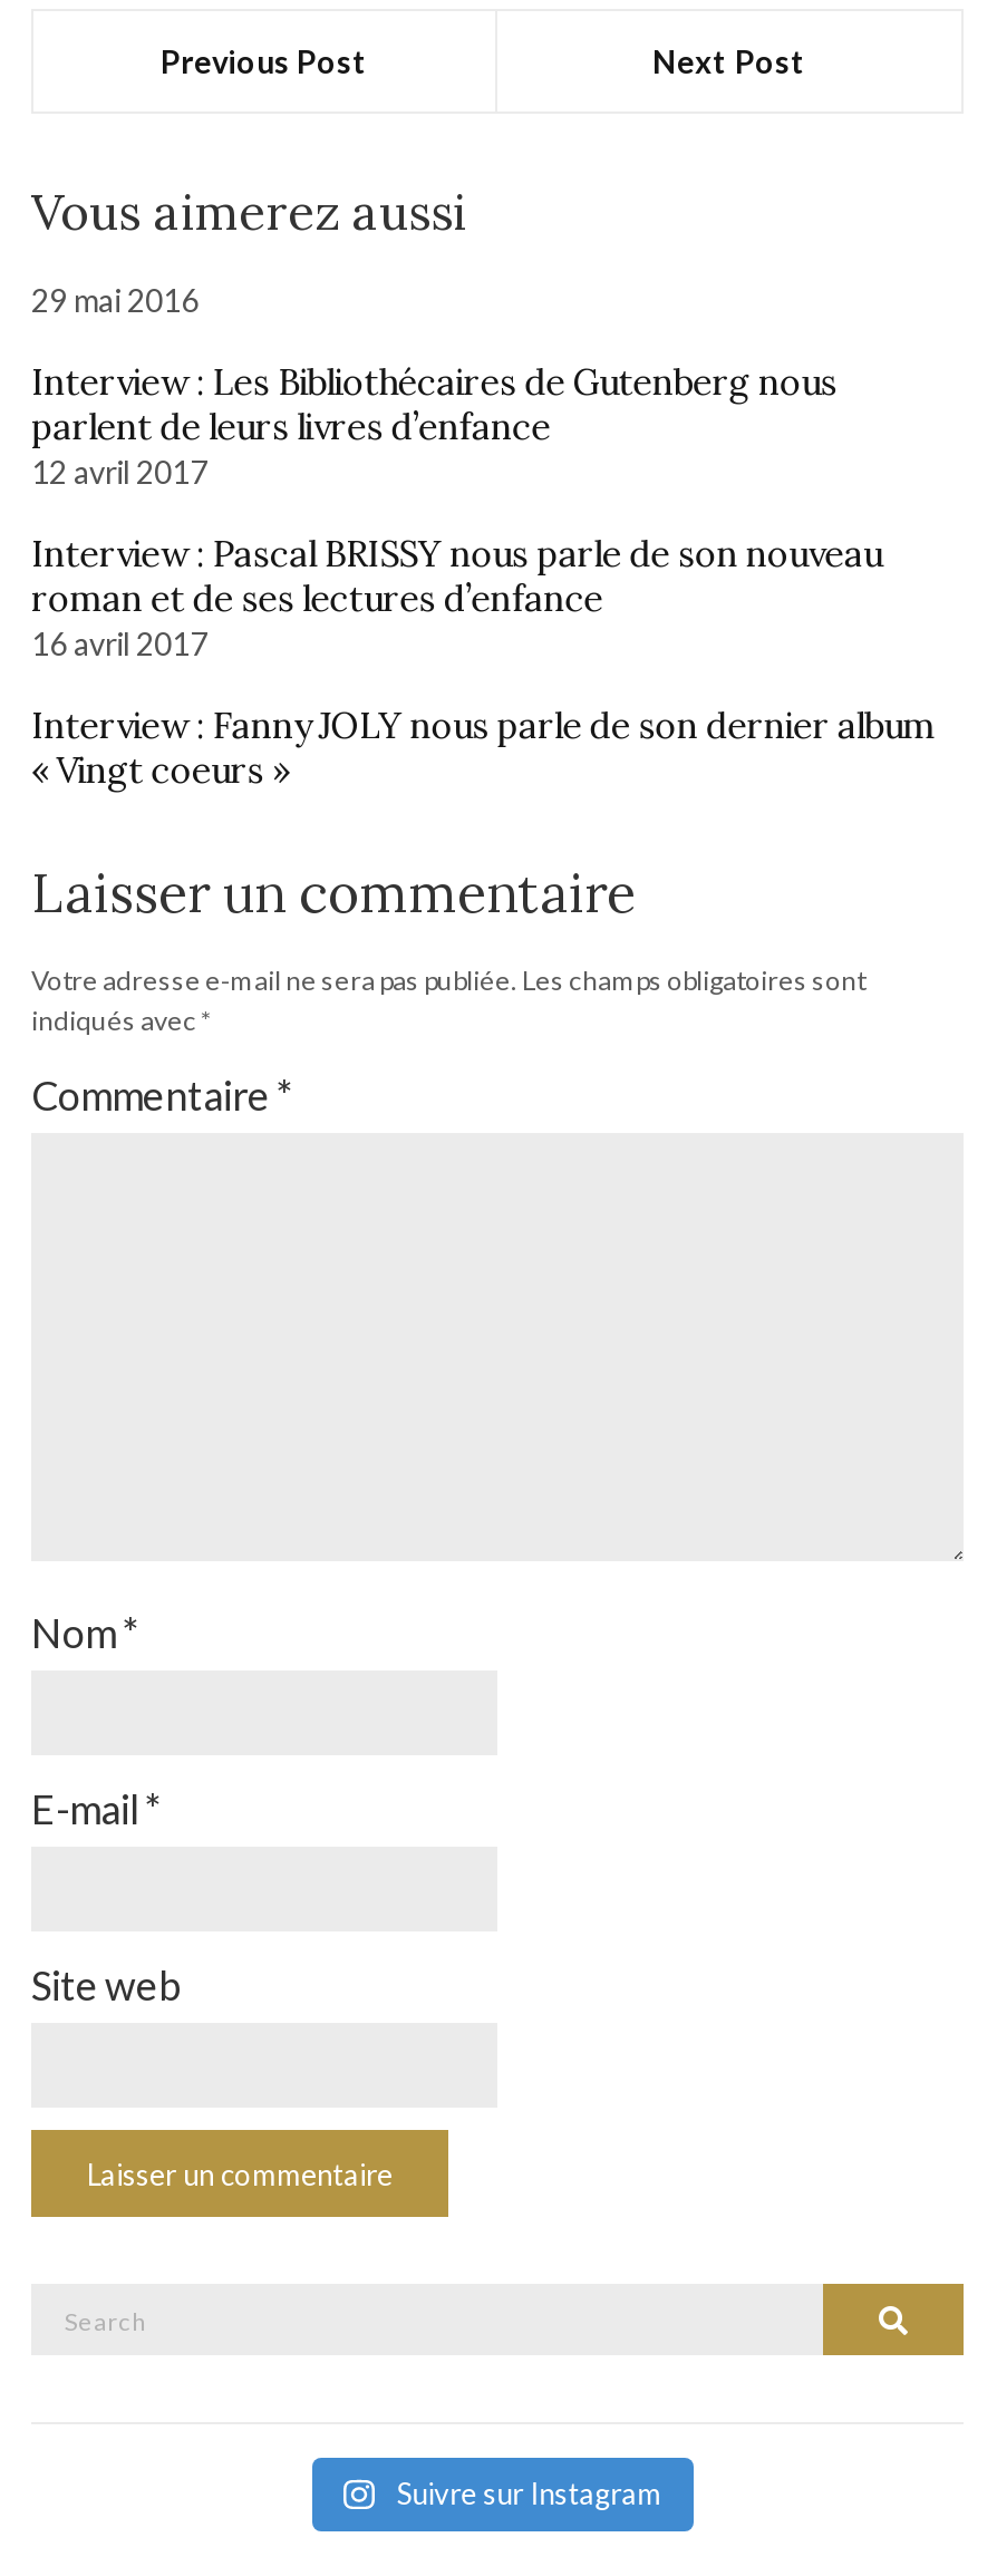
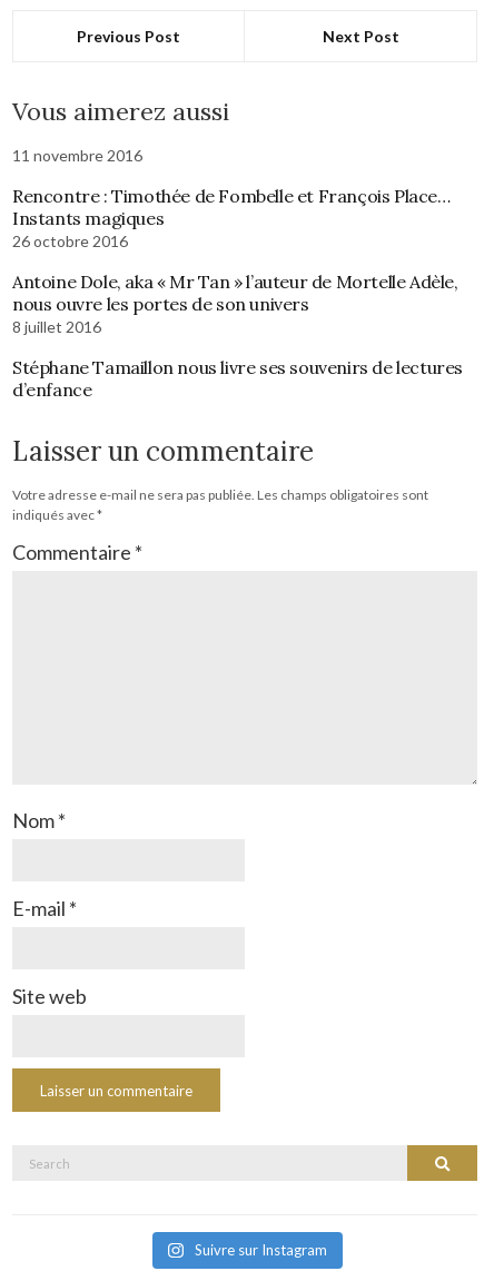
- 29 mai 2016
+ 11 novembre 2016

- Interview : Les Bibliothécaires de Gutenberg nous
- parlent de leurs livres d’enfance
- 12 avril 2017
+ Rencontre : Timothée de Fombelle et François Place…
+ Instants magiques
+ 26 octobre 2016

- Interview : Pascal BRISSY nous parle de son nouveau
- roman et de ses lectures d’enfance
- 16 avril 2017
+ Antoine Dole, aka « Mr Tan » l’auteur de Mortelle Adèle,
+ nous ouvre les portes de son univers
+ 8 juillet 2016

- Interview : Fanny JOLY nous parle de son dernier album
- « Vingt coeurs »
+ Stéphane Tamaillon nous livre ses souvenirs de lectures
+ d’enfance
